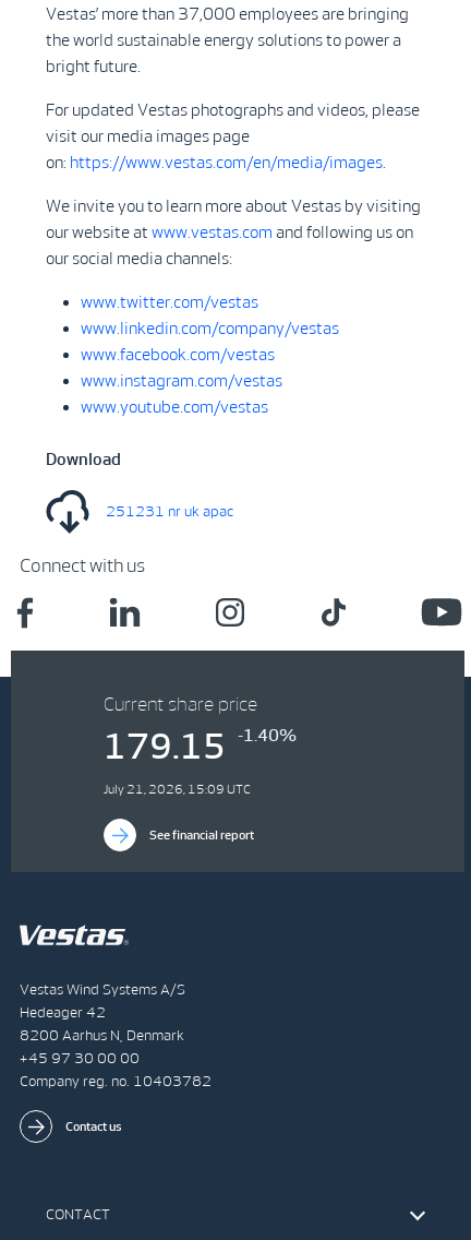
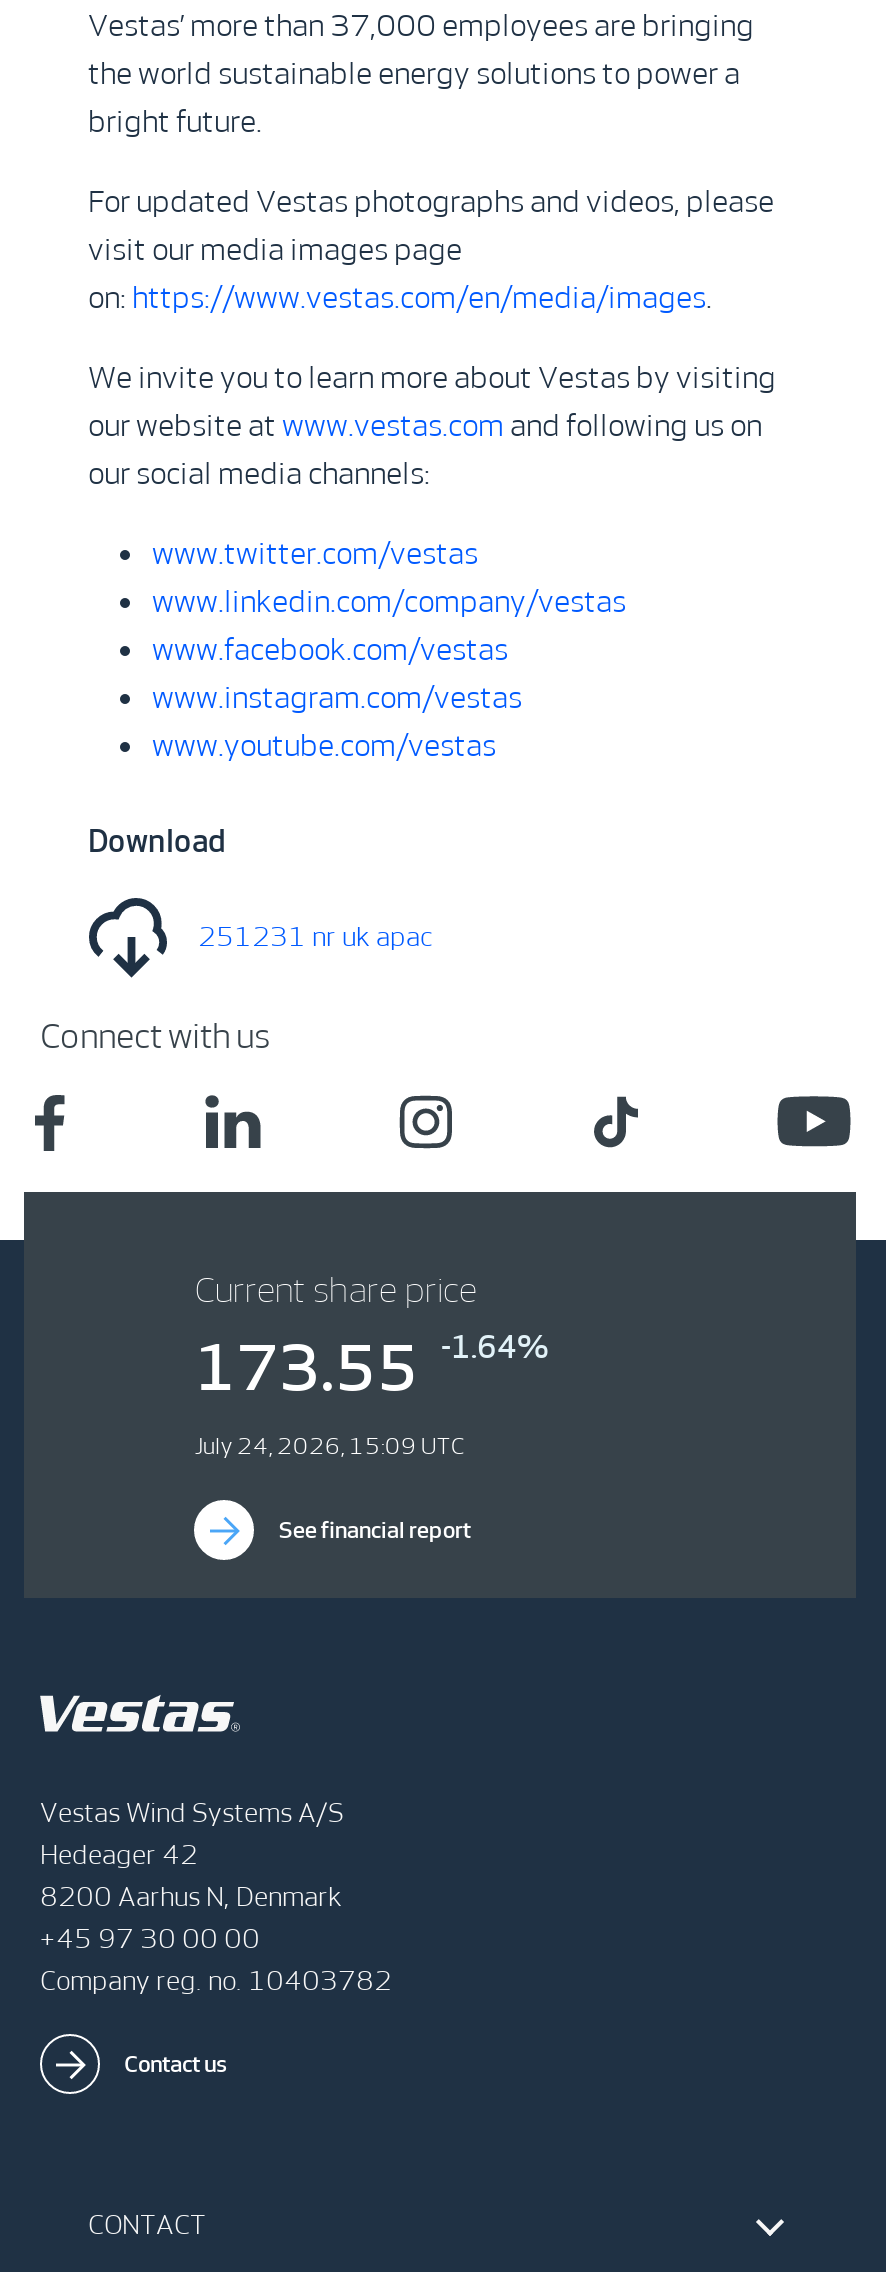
- 179.15
+ 173.55

- -1.40%
+ -1.64%

- July 21, 2026, 15:09 UTC
+ July 24, 2026, 15:09 UTC
